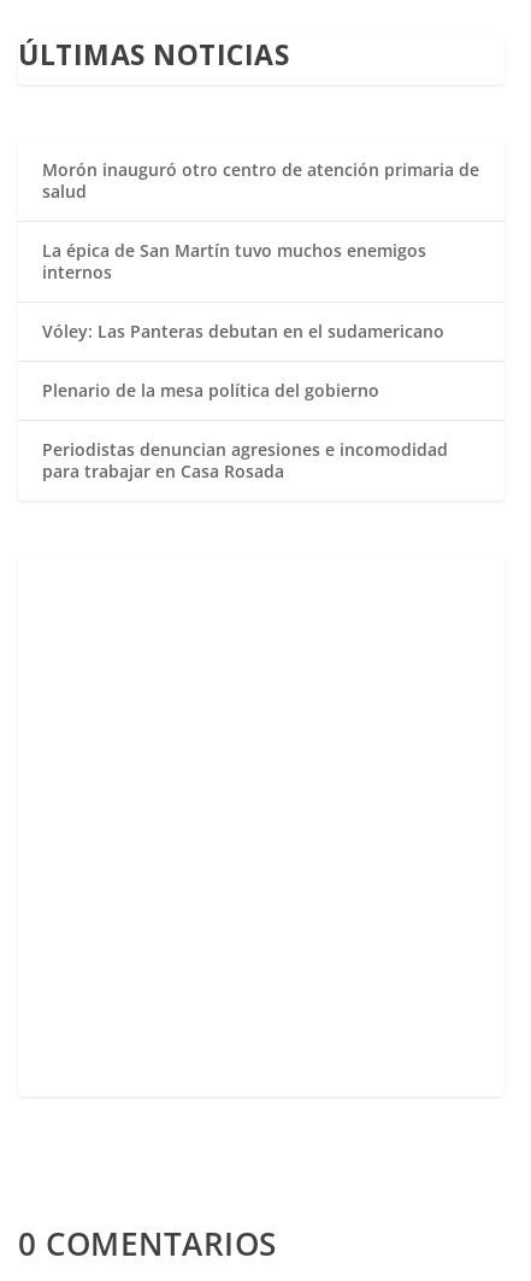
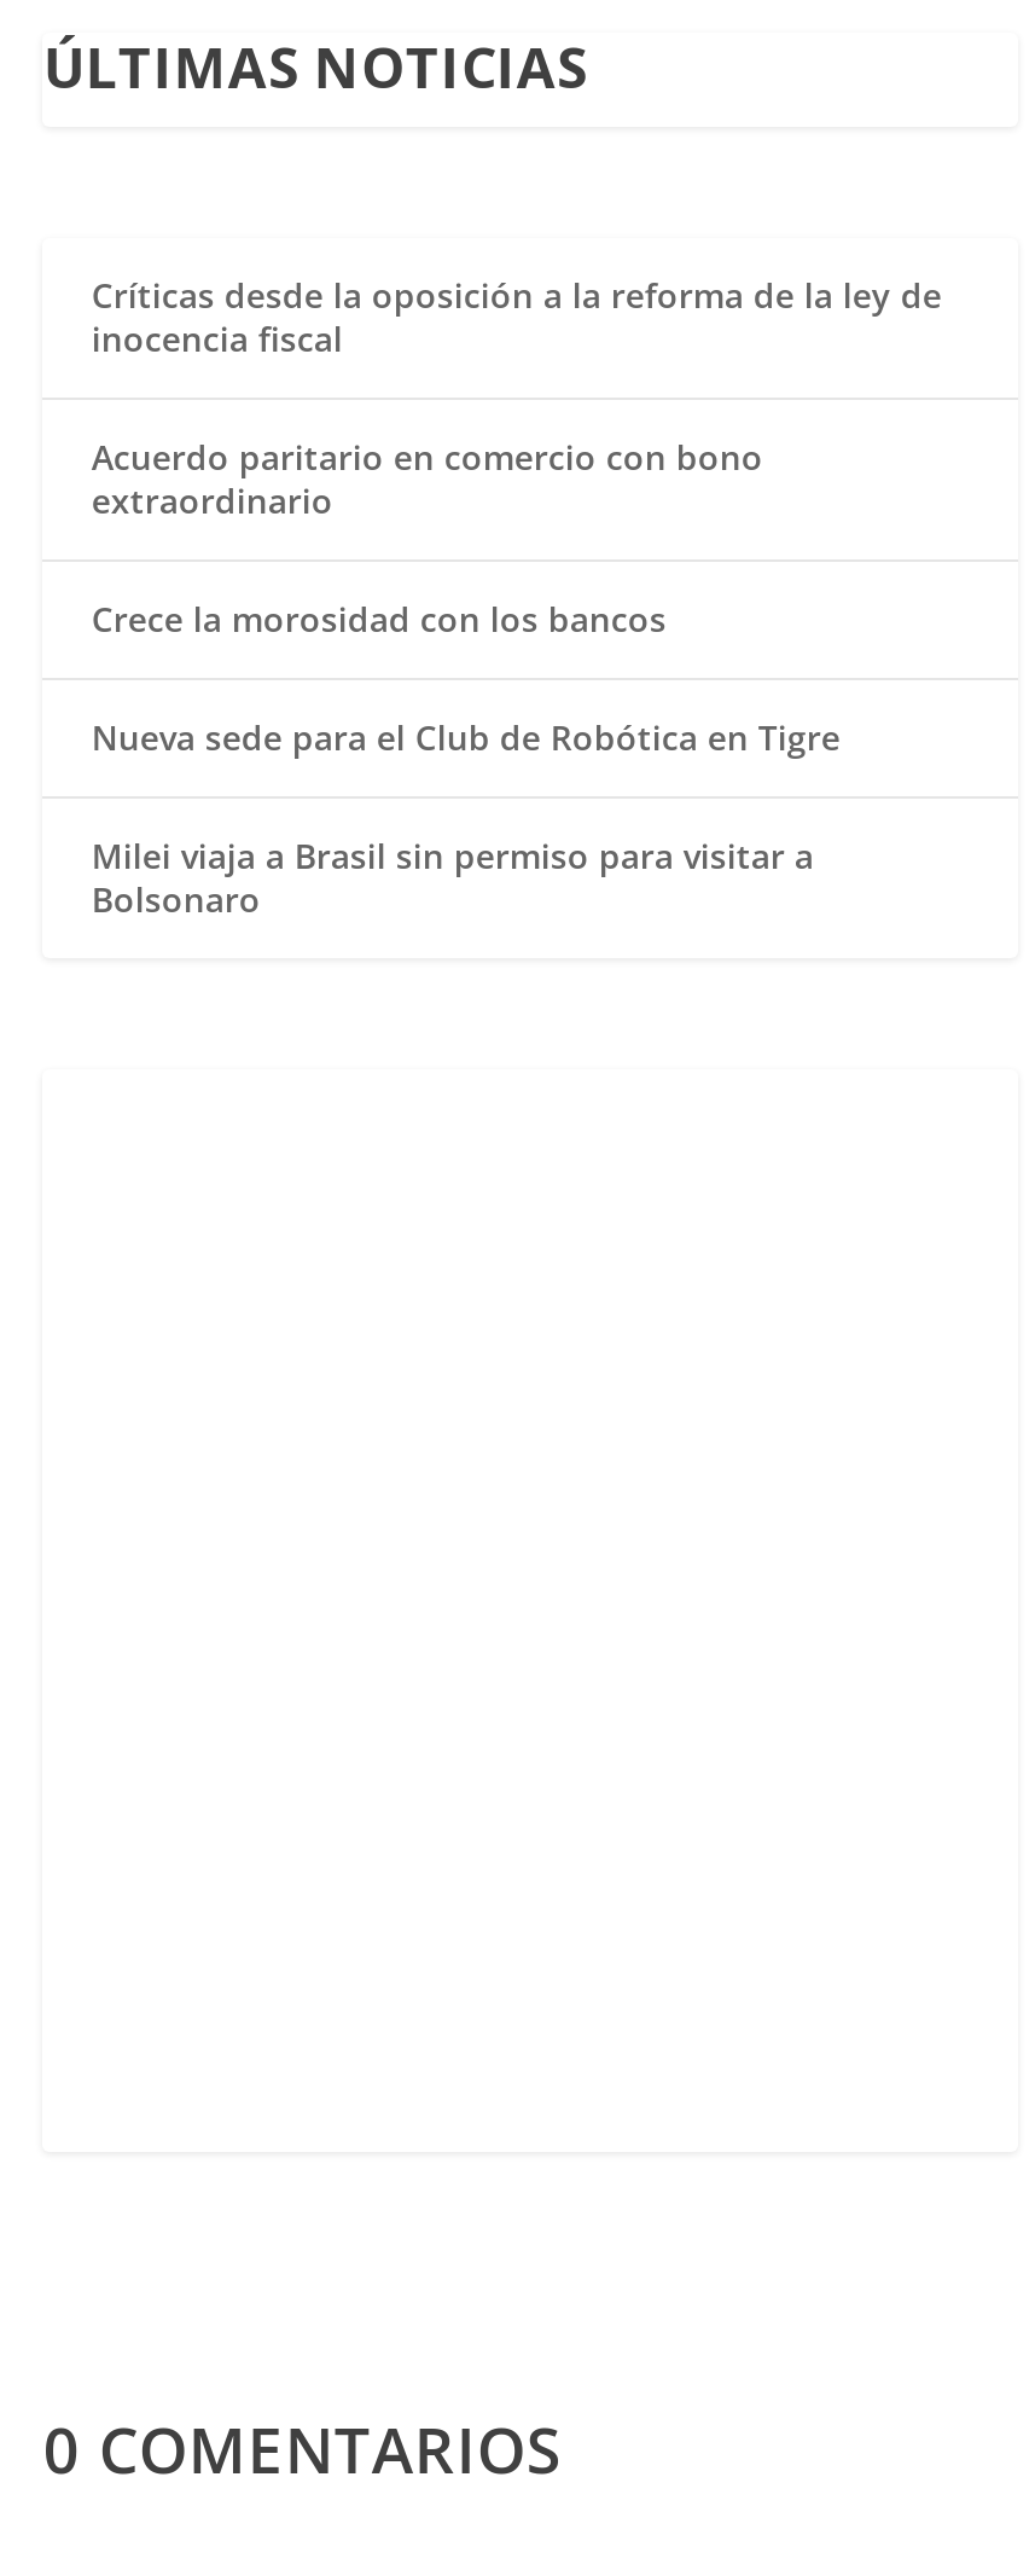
- Morón inauguró otro centro de atención primaria de
- salud
+ Críticas desde la oposición a la reforma de la ley de
+ inocencia fiscal

- La épica de San Martín tuvo muchos enemigos
- internos
+ Acuerdo paritario en comercio con bono
+ extraordinario

- Vóley: Las Panteras debutan en el sudamericano
+ Crece la morosidad con los bancos

- Plenario de la mesa política del gobierno
+ Nueva sede para el Club de Robótica en Tigre

- Periodistas denuncian agresiones e incomodidad
- para trabajar en Casa Rosada
+ Milei viaja a Brasil sin permiso para visitar a
+ Bolsonaro
